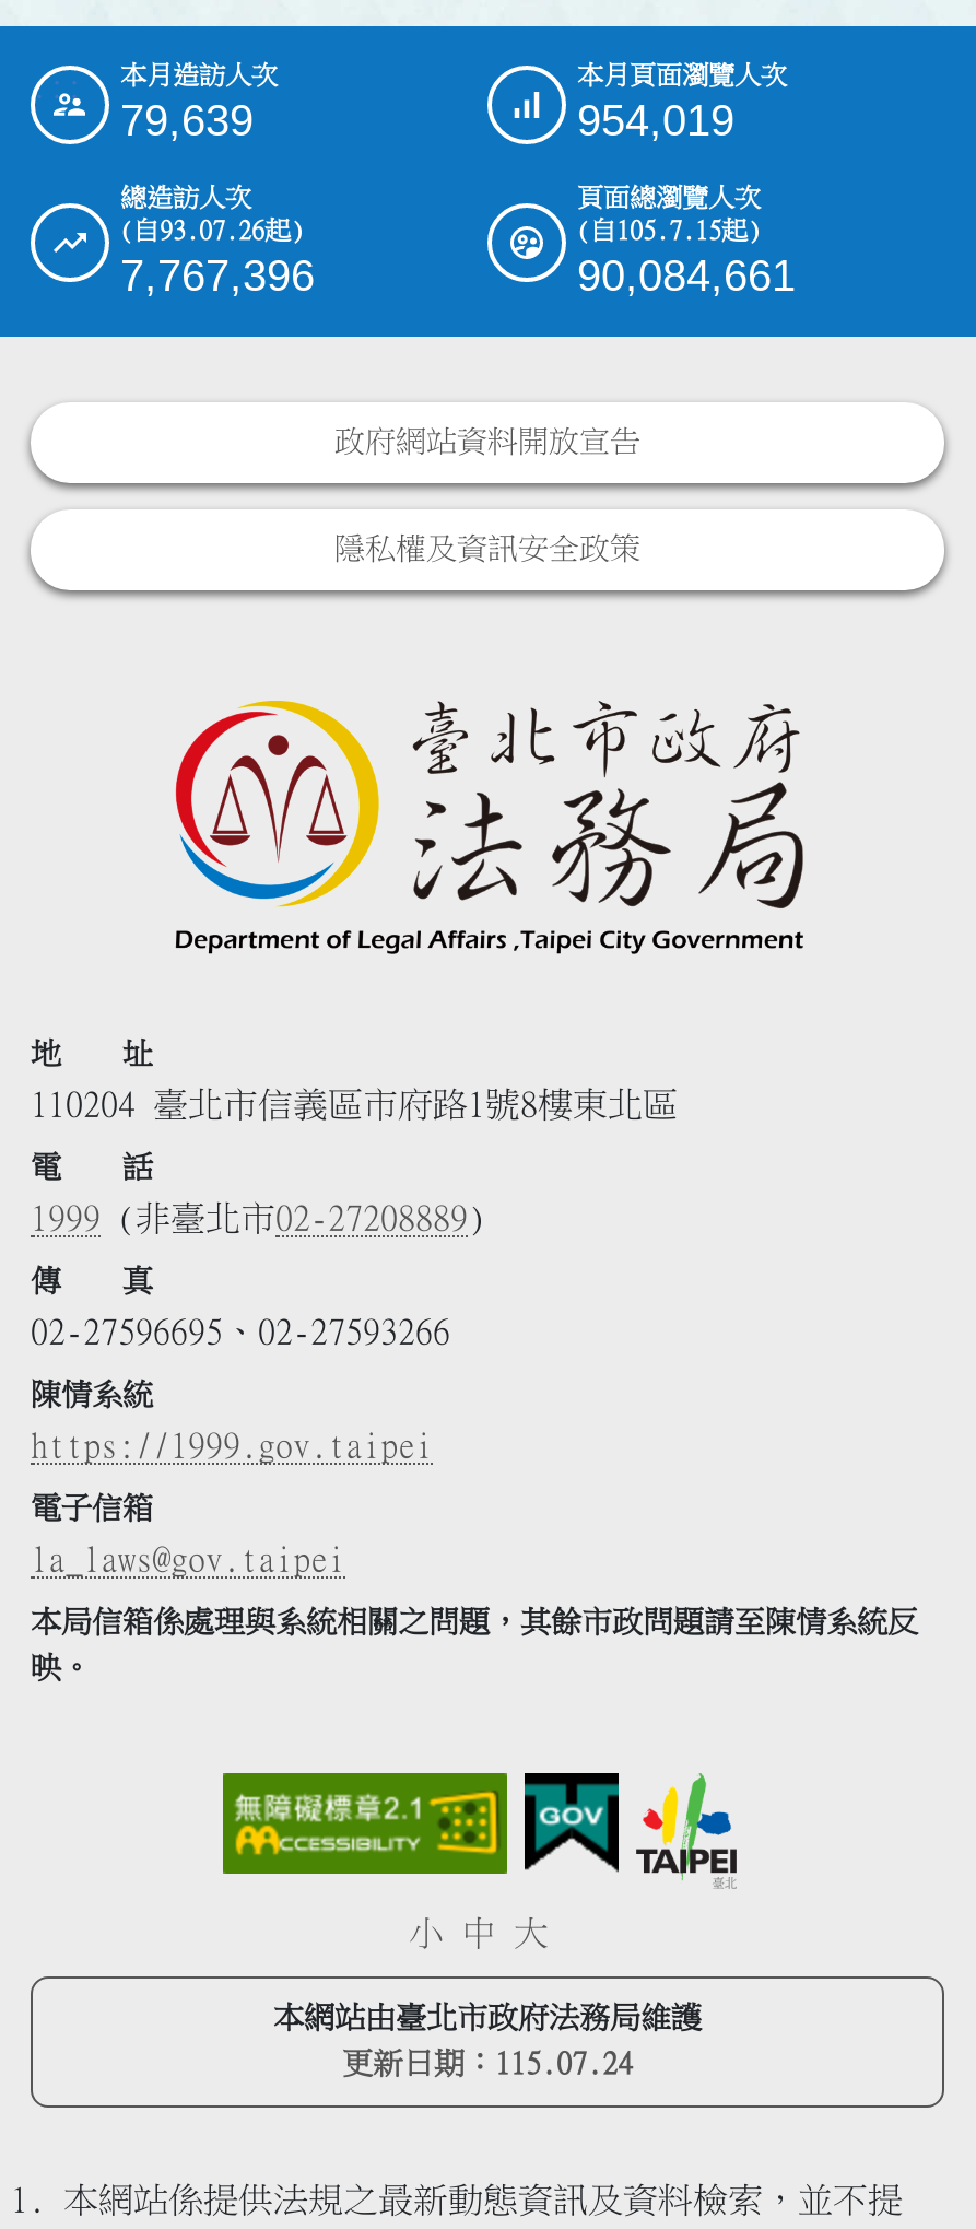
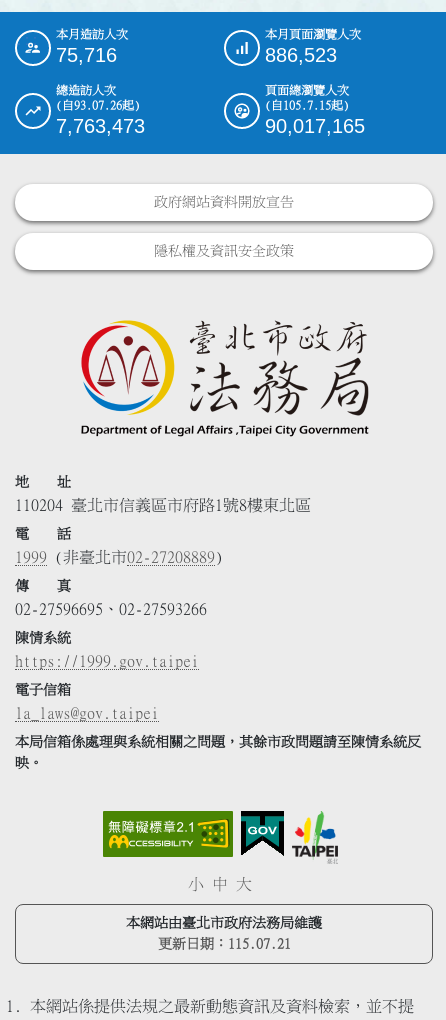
- 79,639
+ 75,716

- 954,019
+ 886,523

- 7,767,396
+ 7,763,473

- 90,084,661
+ 90,017,165

- 更新日期：115.07.24
+ 更新日期：115.07.21
